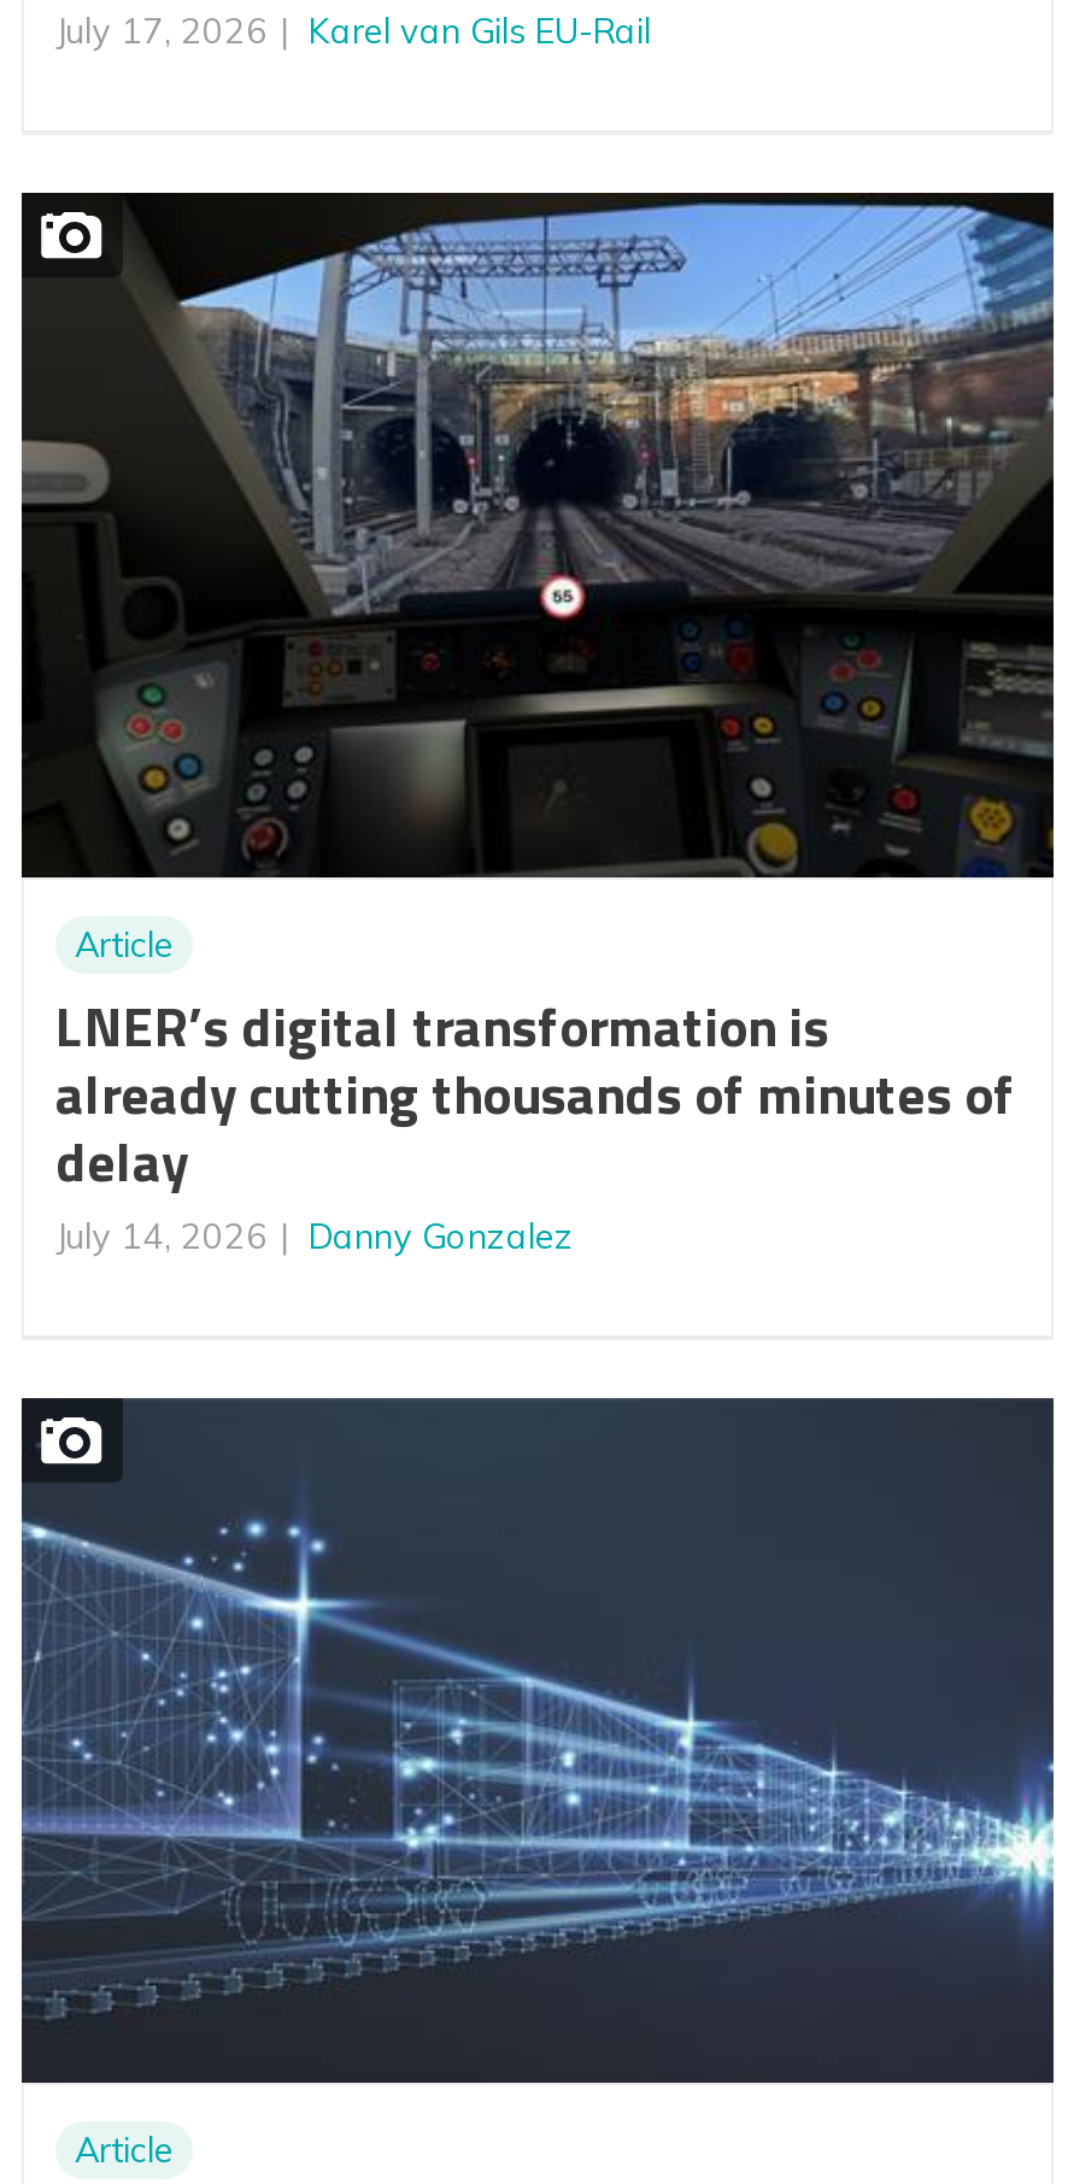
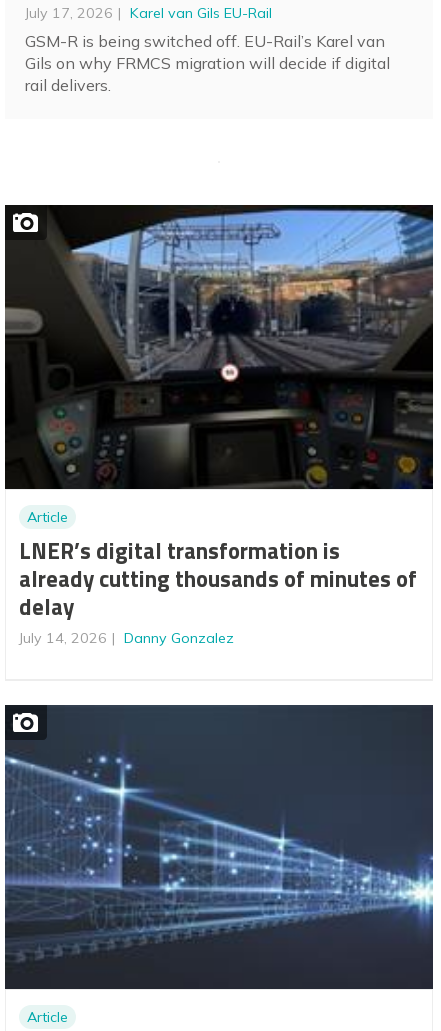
+ GSM-R is being switched off. EU-Rail’s Karel van
+ Gils on why FRMCS migration will decide if digital
+ rail delivers.
